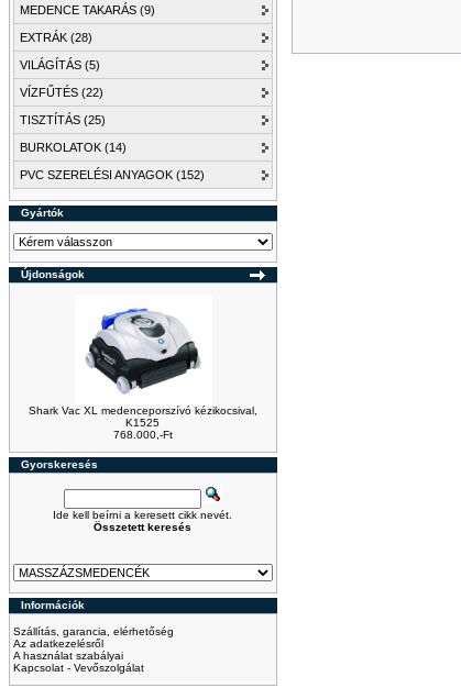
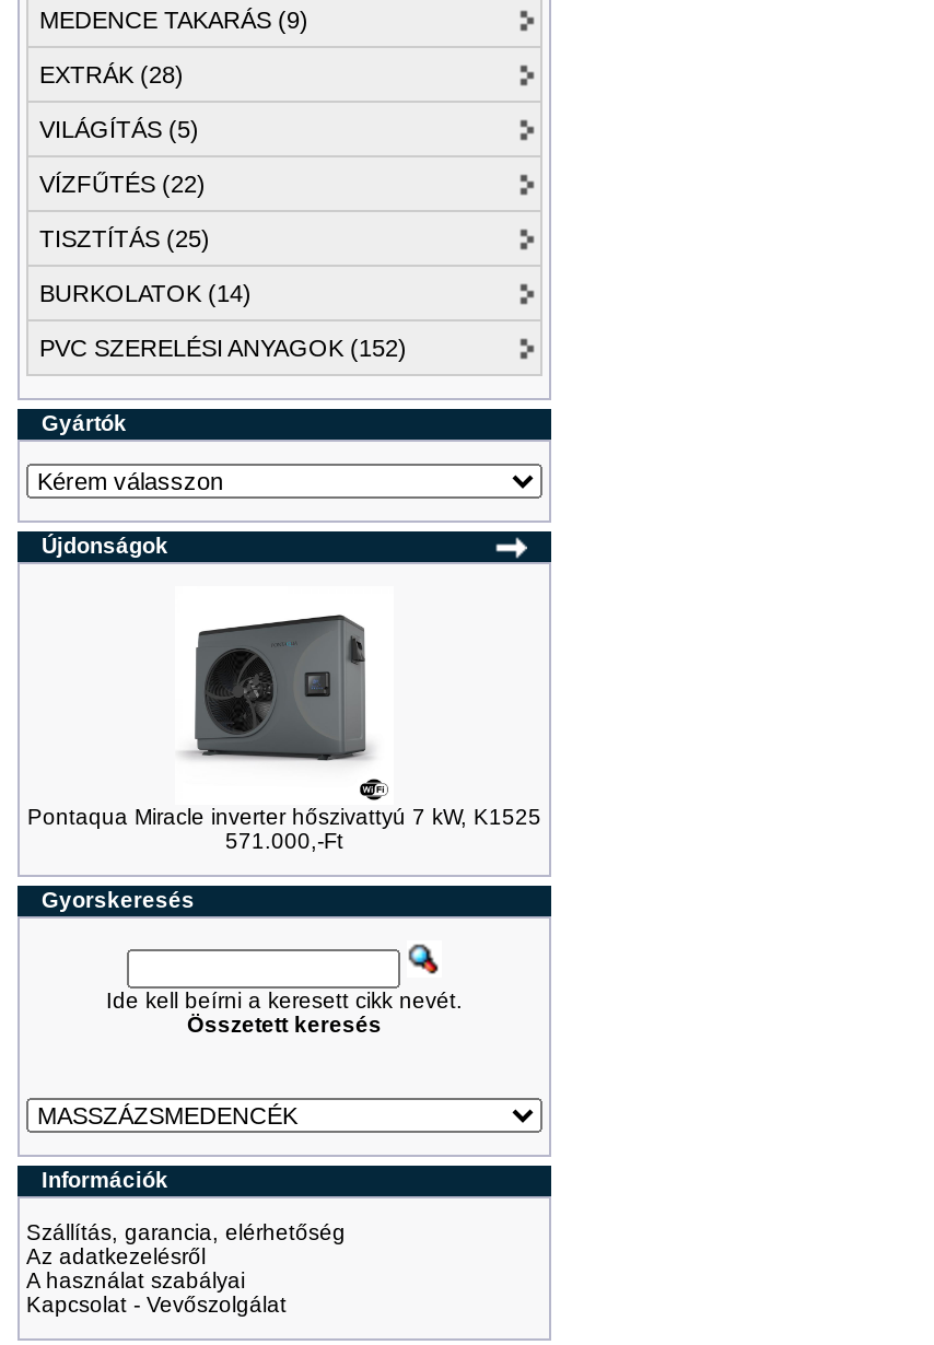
- [image]
- Shark Vac XL medenceporszívó kézikocsival,
- K1525
- 768.000,-Ft
+ [image]
+ Pontaqua Miracle inverter hőszivattyú 7 kW, K1525
+ 571.000,-Ft
